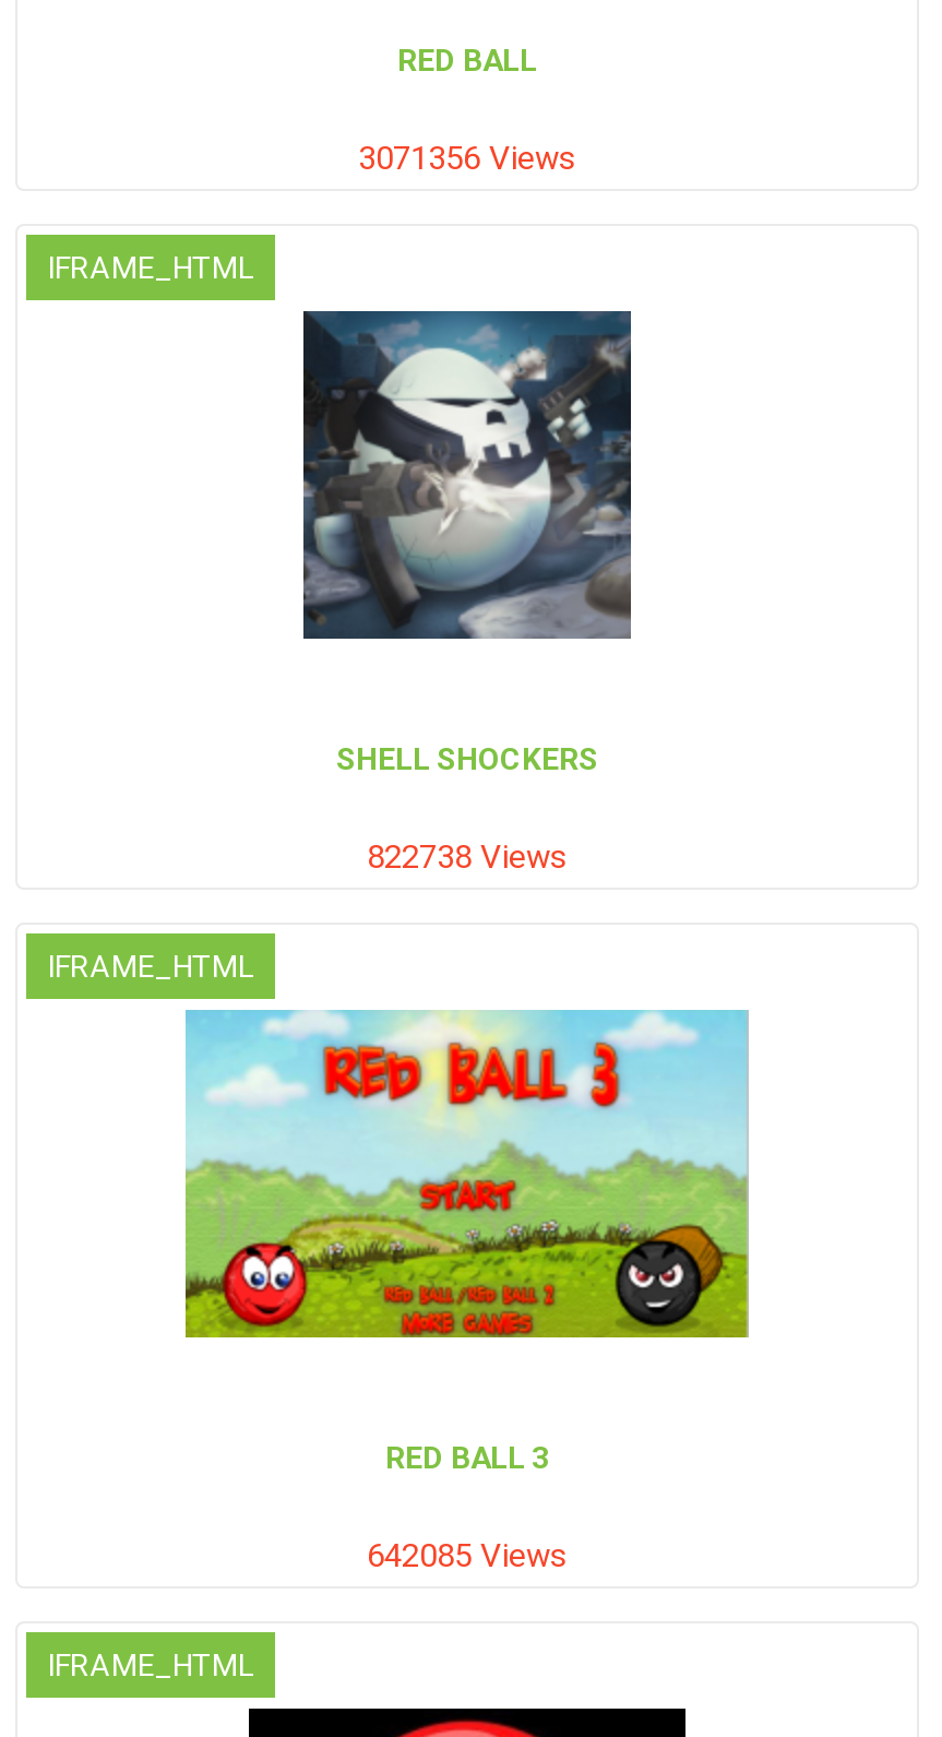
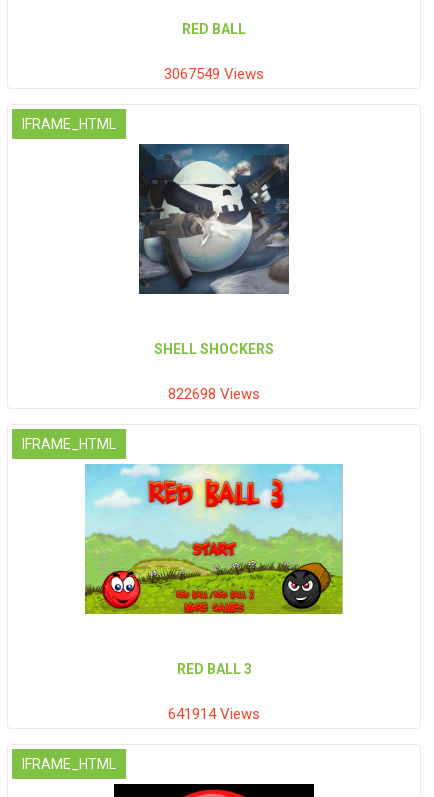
- 3071356 Views
+ 3067549 Views

- 822738 Views
+ 822698 Views

- 642085 Views
+ 641914 Views
